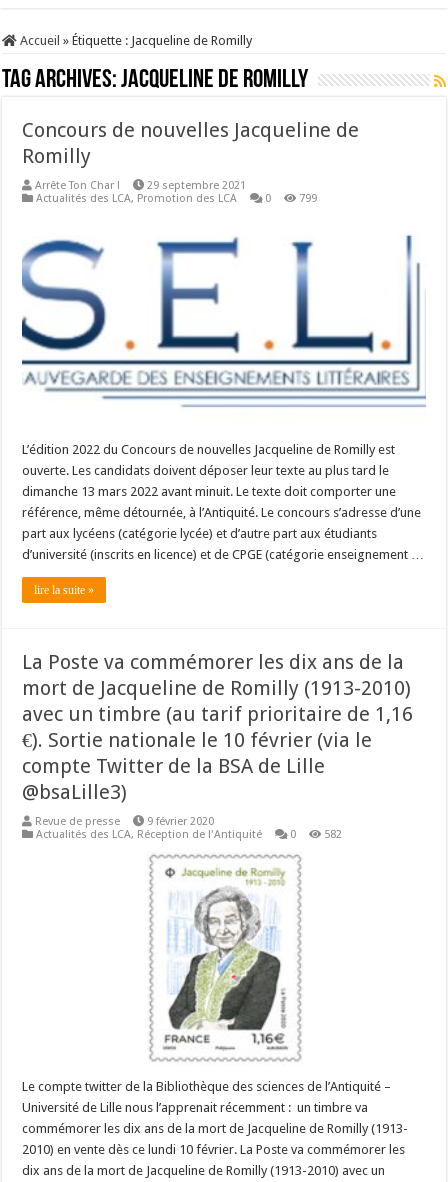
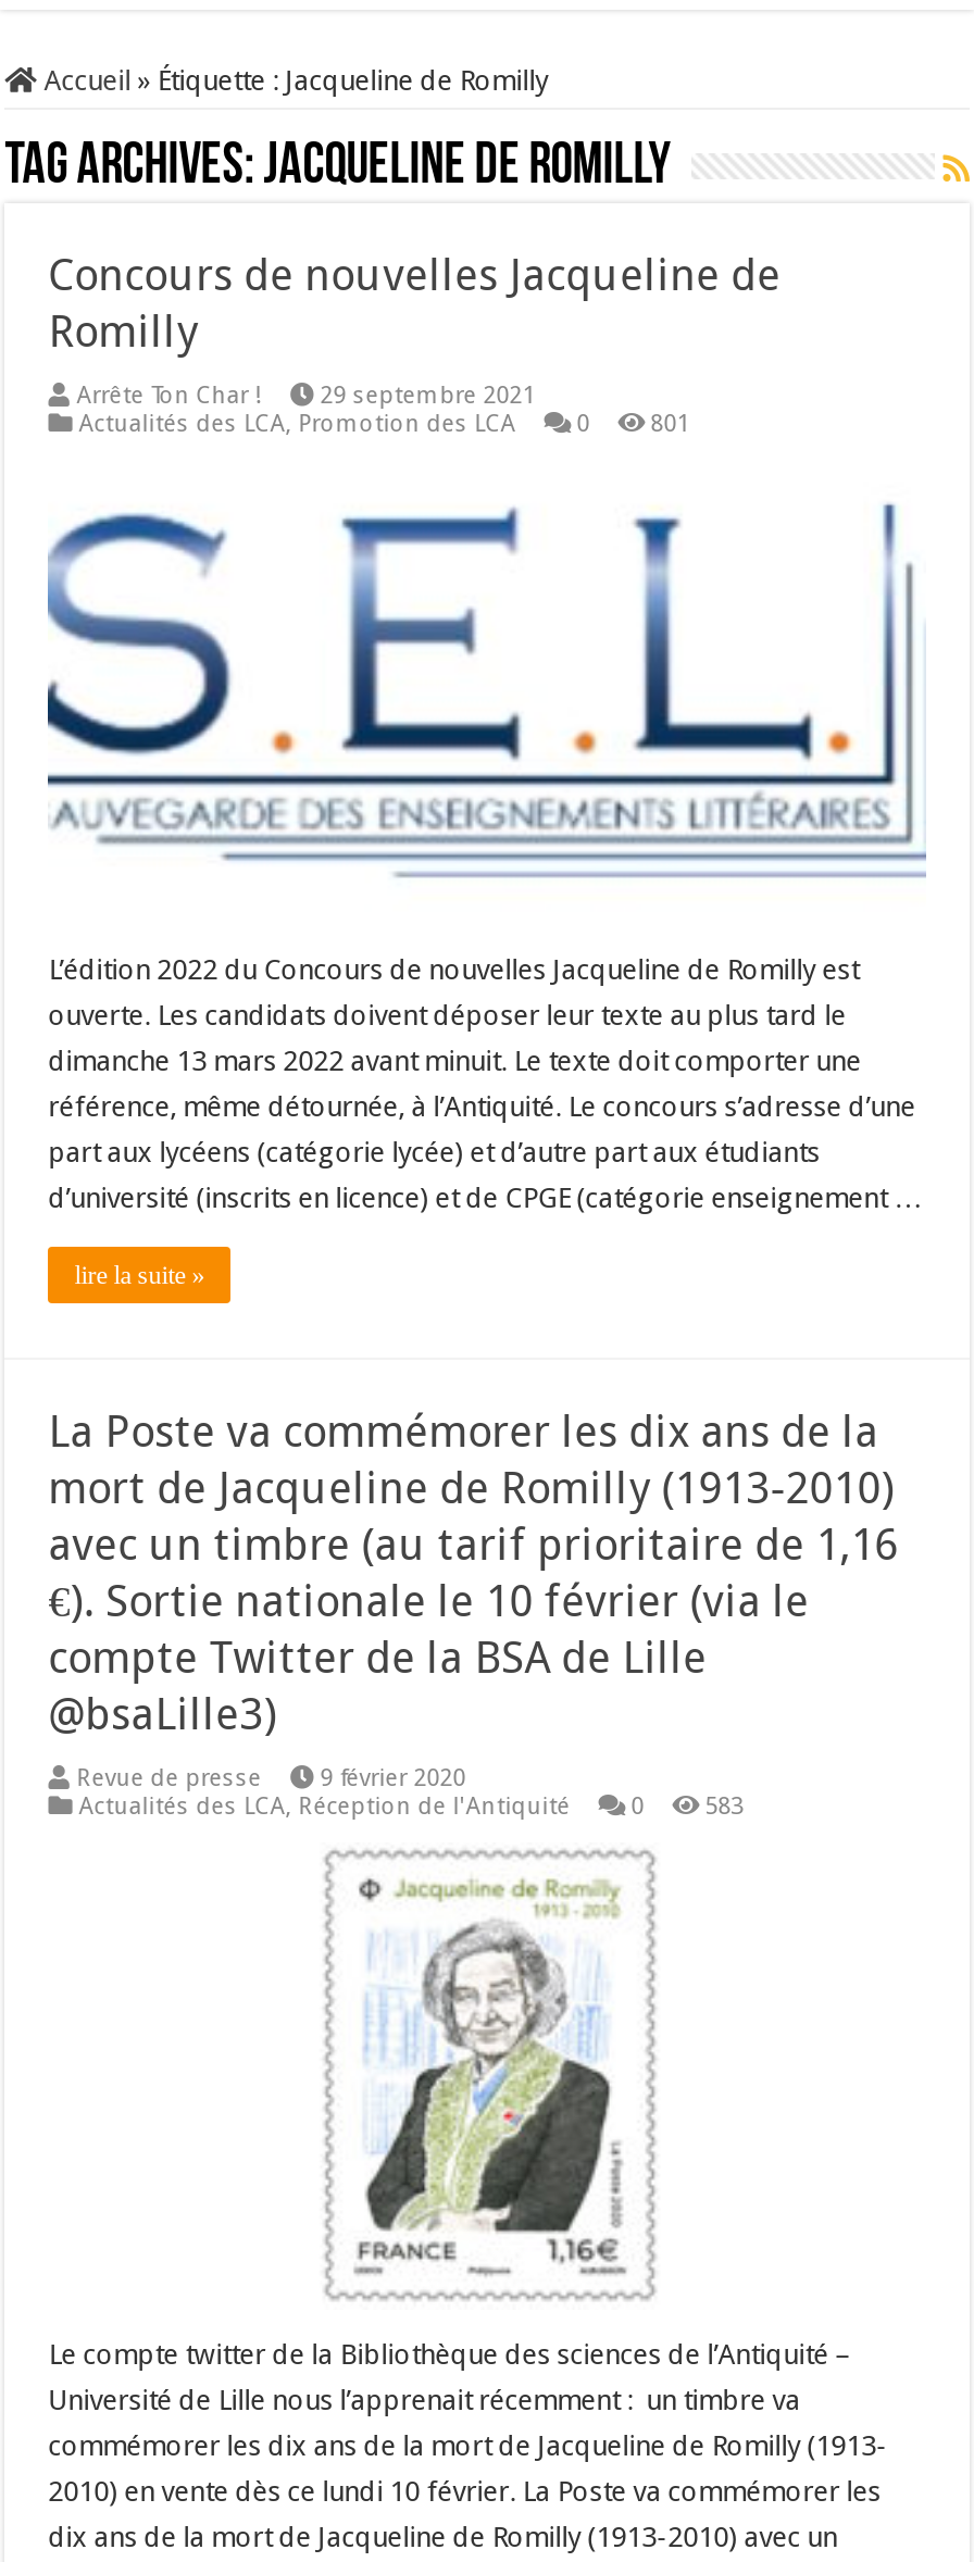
- 799
+ 801

- 582
+ 583
